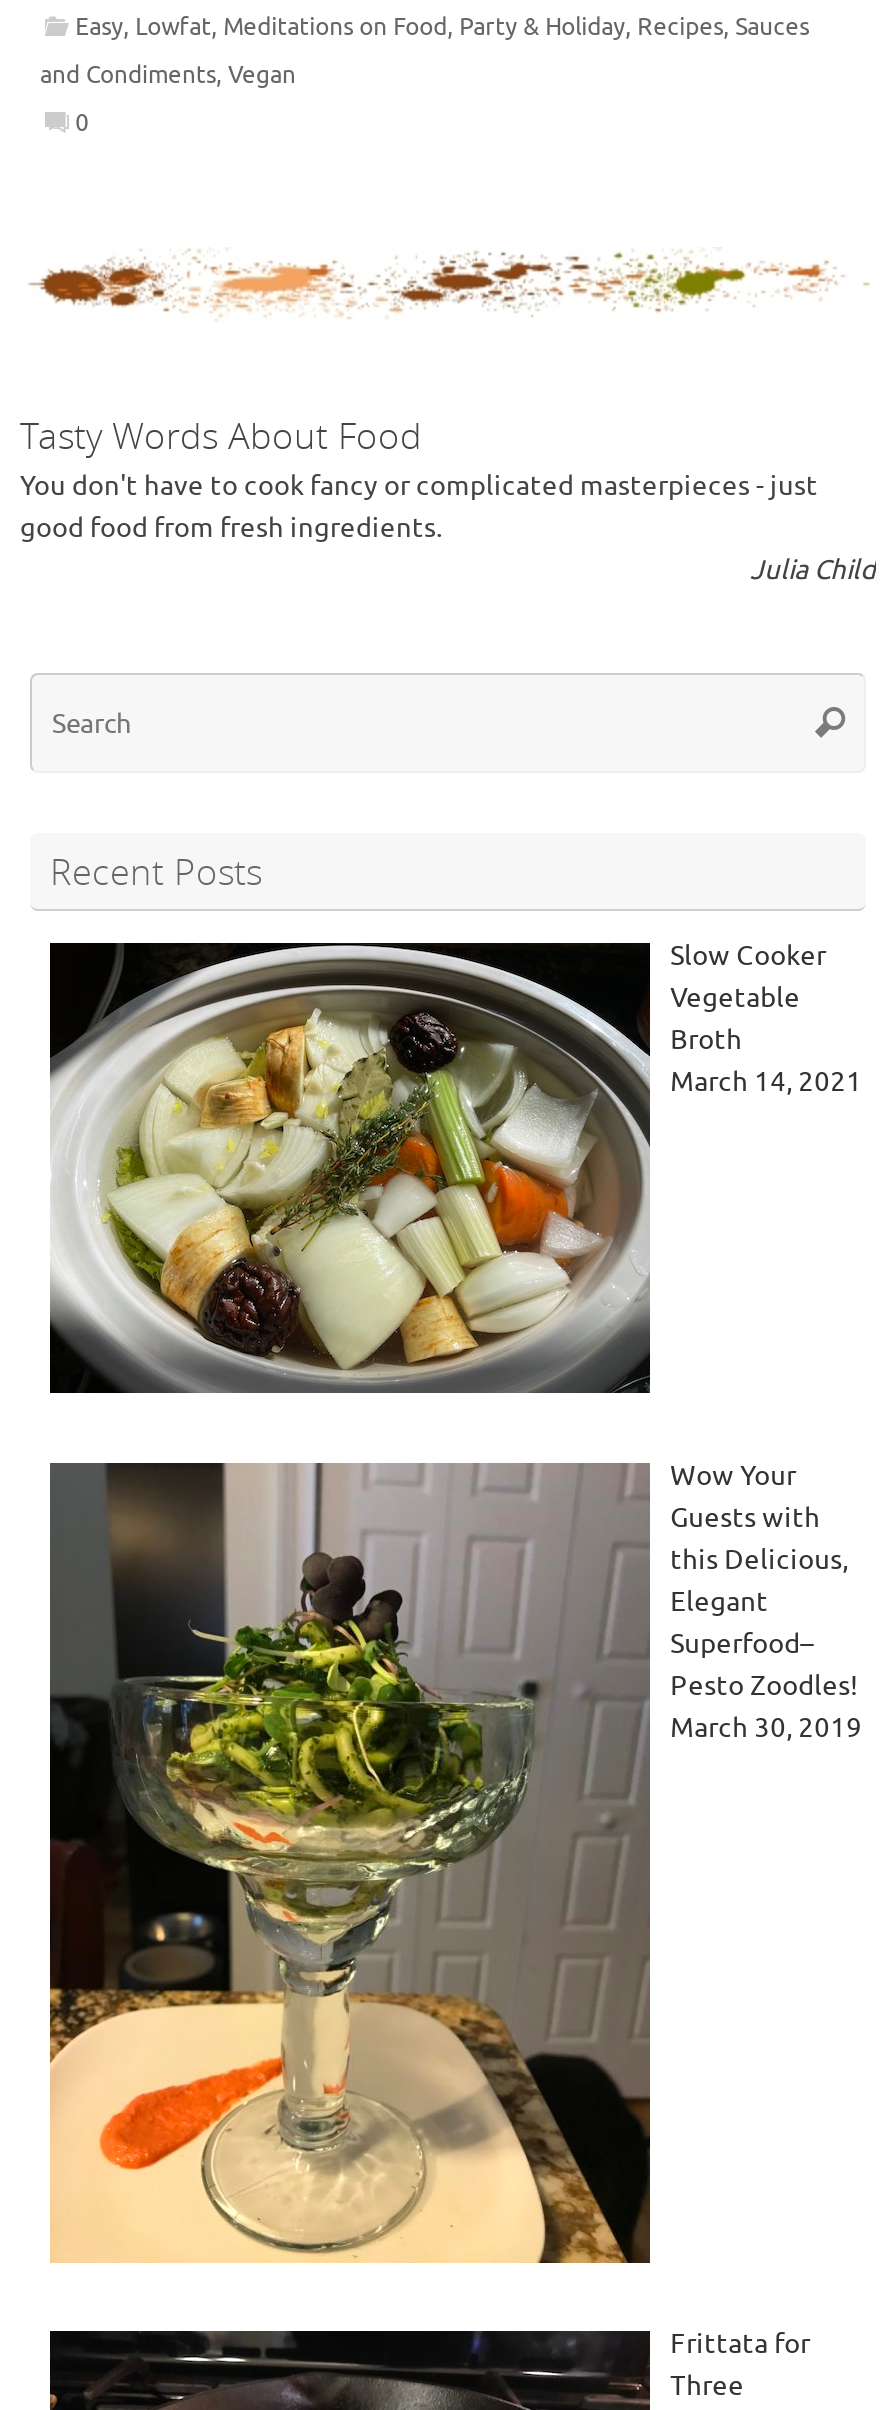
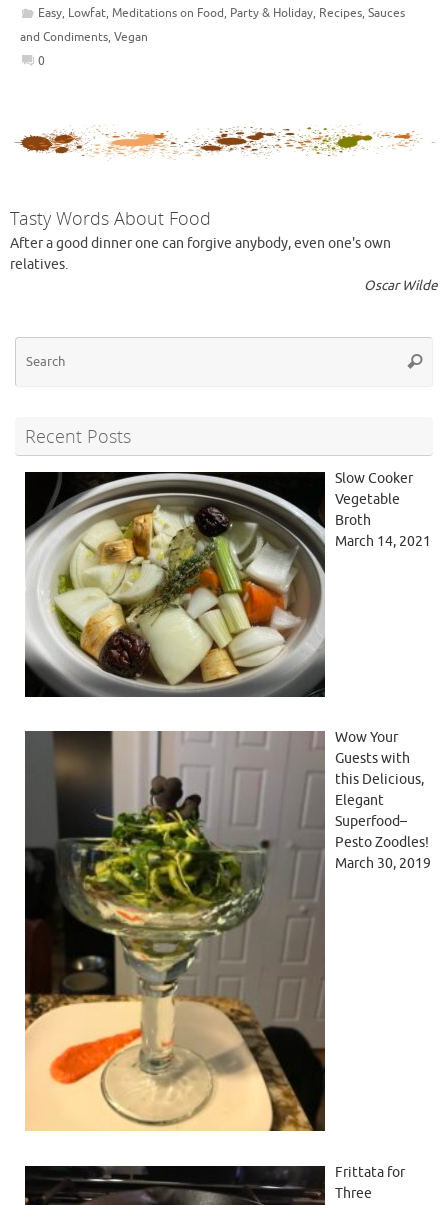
- You don't have to cook fancy or complicated masterpieces - just
- good food from fresh ingredients.
- Julia Child
+ After a good dinner one can forgive anybody, even one's own
+ relatives.
+ Oscar Wilde
